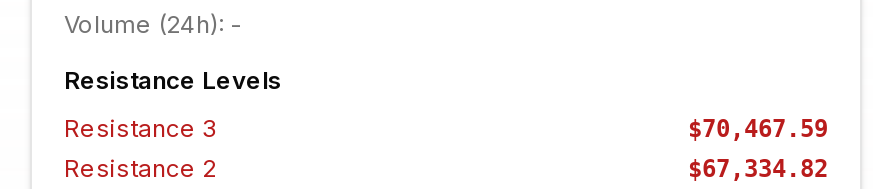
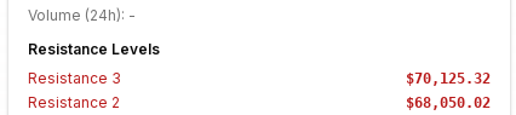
- $70,467.59
+ $70,125.32

- $67,334.82
+ $68,050.02
